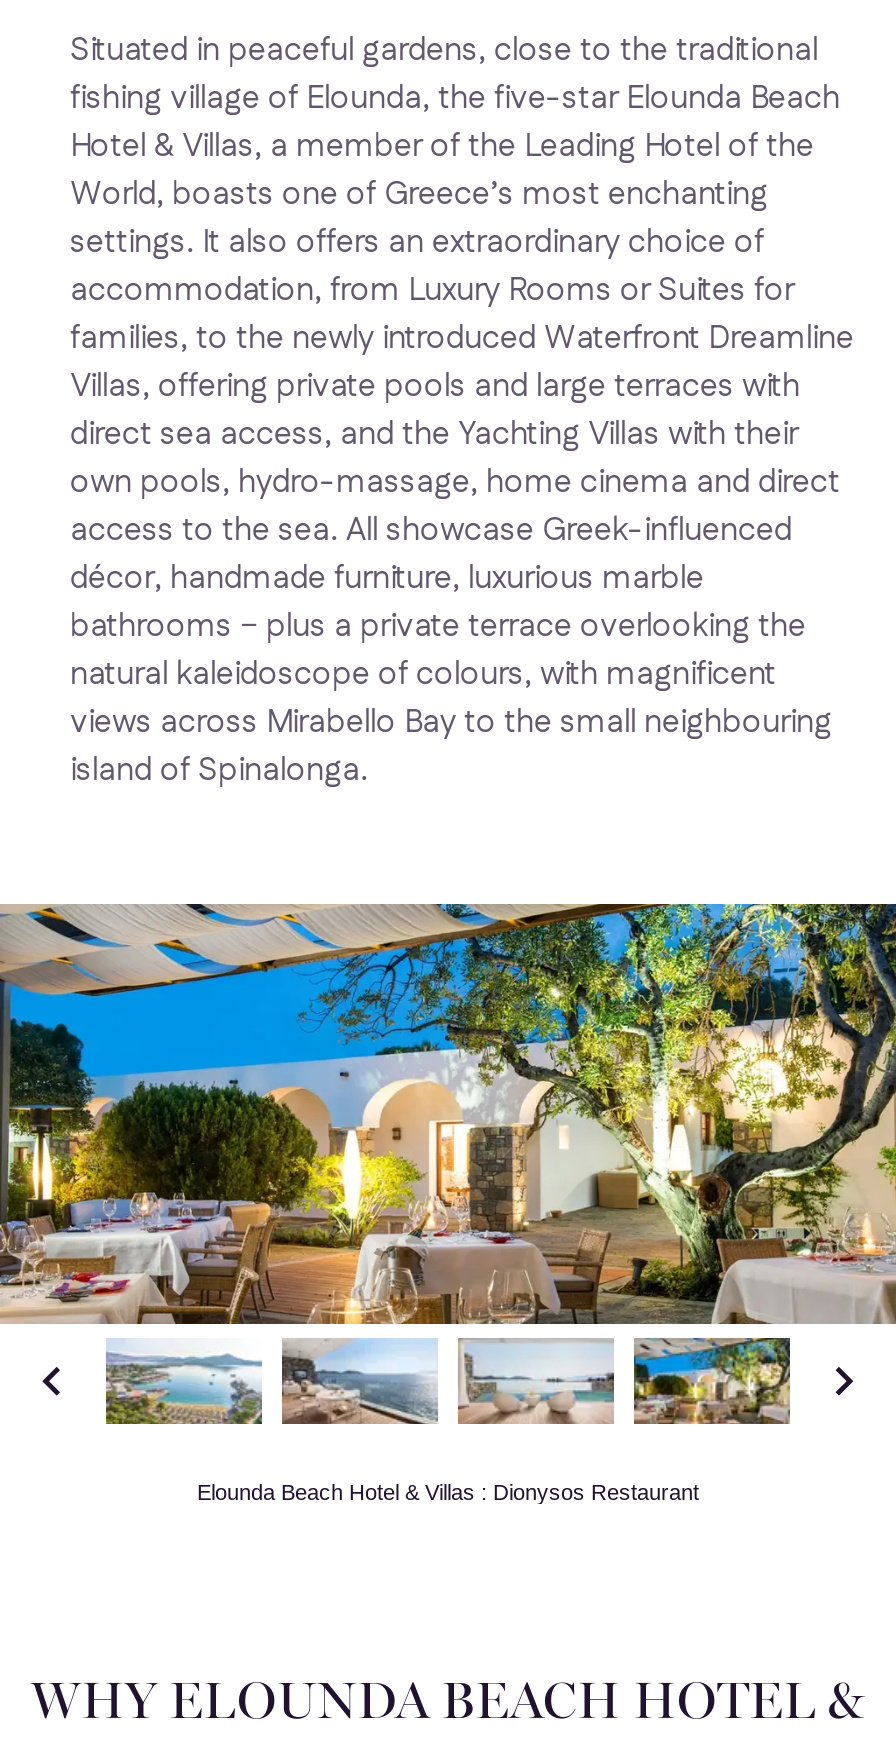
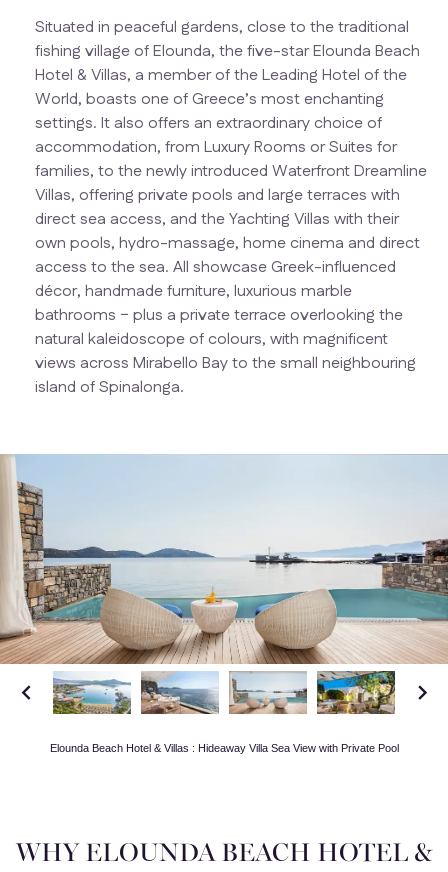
- [image]
+ [image]

- Elounda Beach Hotel & Villas : Dionysos Restaurant
+ Elounda Beach Hotel & Villas : Hideaway Villa Sea View with Private Pool
